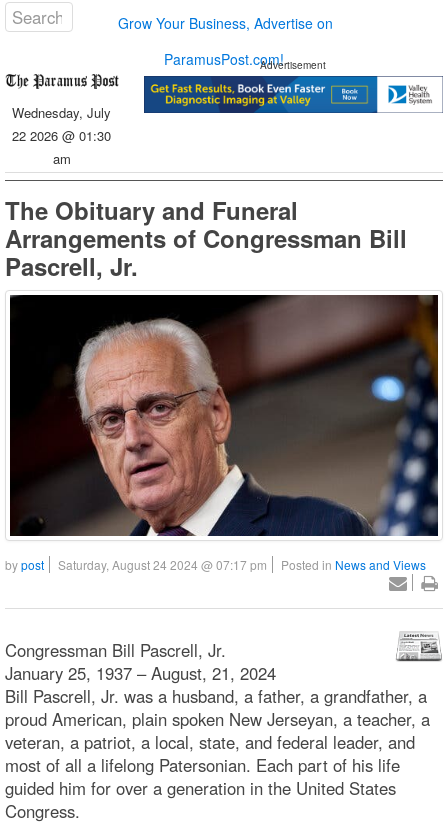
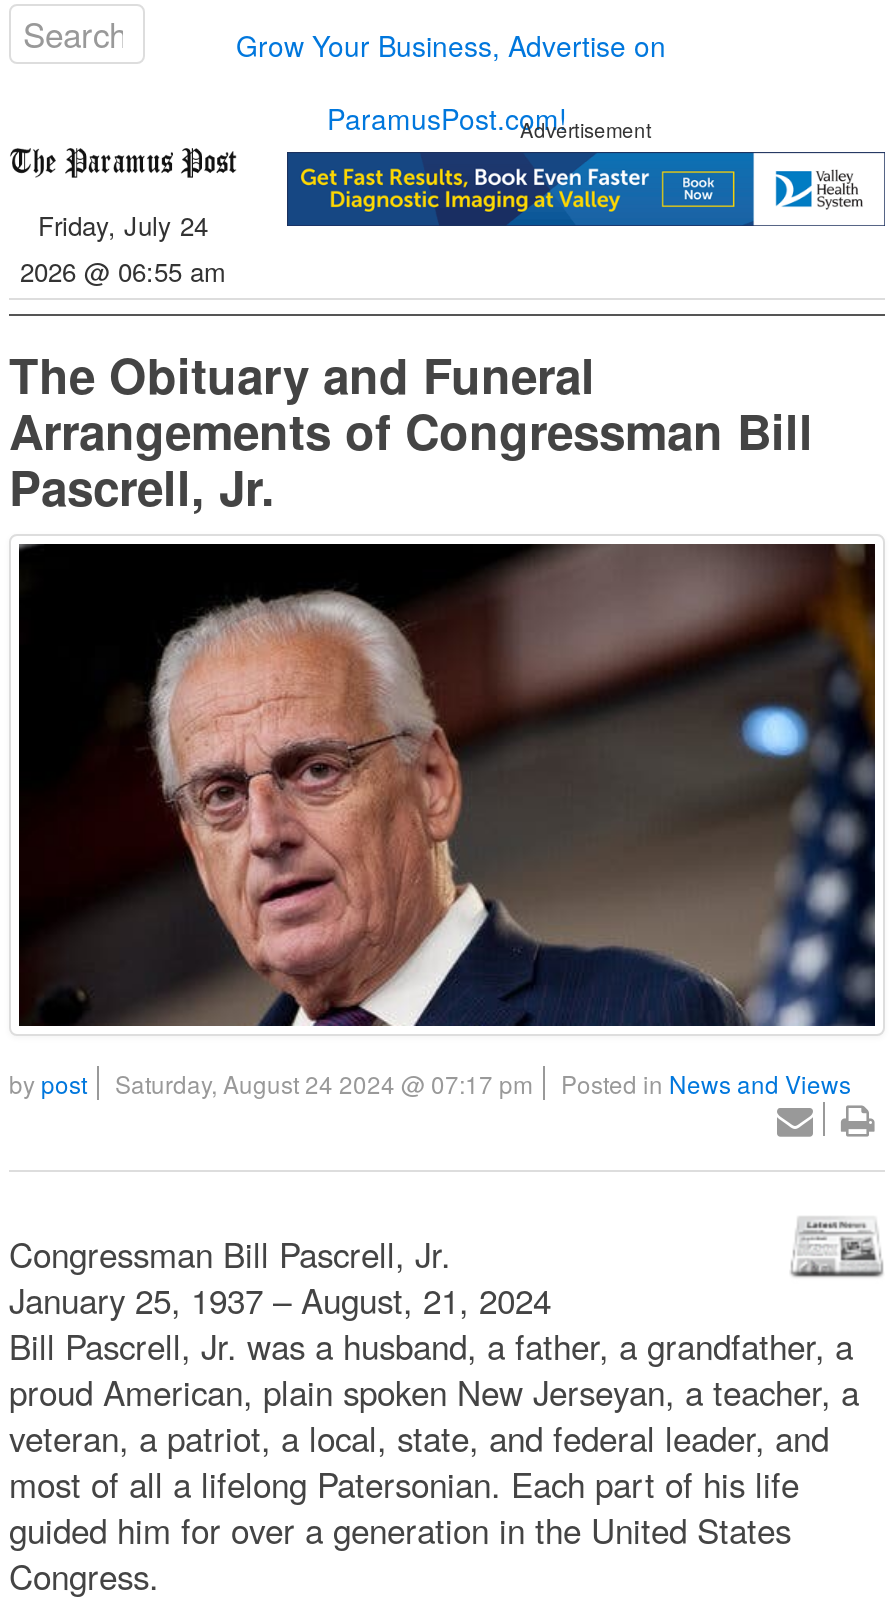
- Wednesday, July
- 22 2026 @ 01:30
- am
+ Friday, July 24
+ 2026 @ 06:55 am
